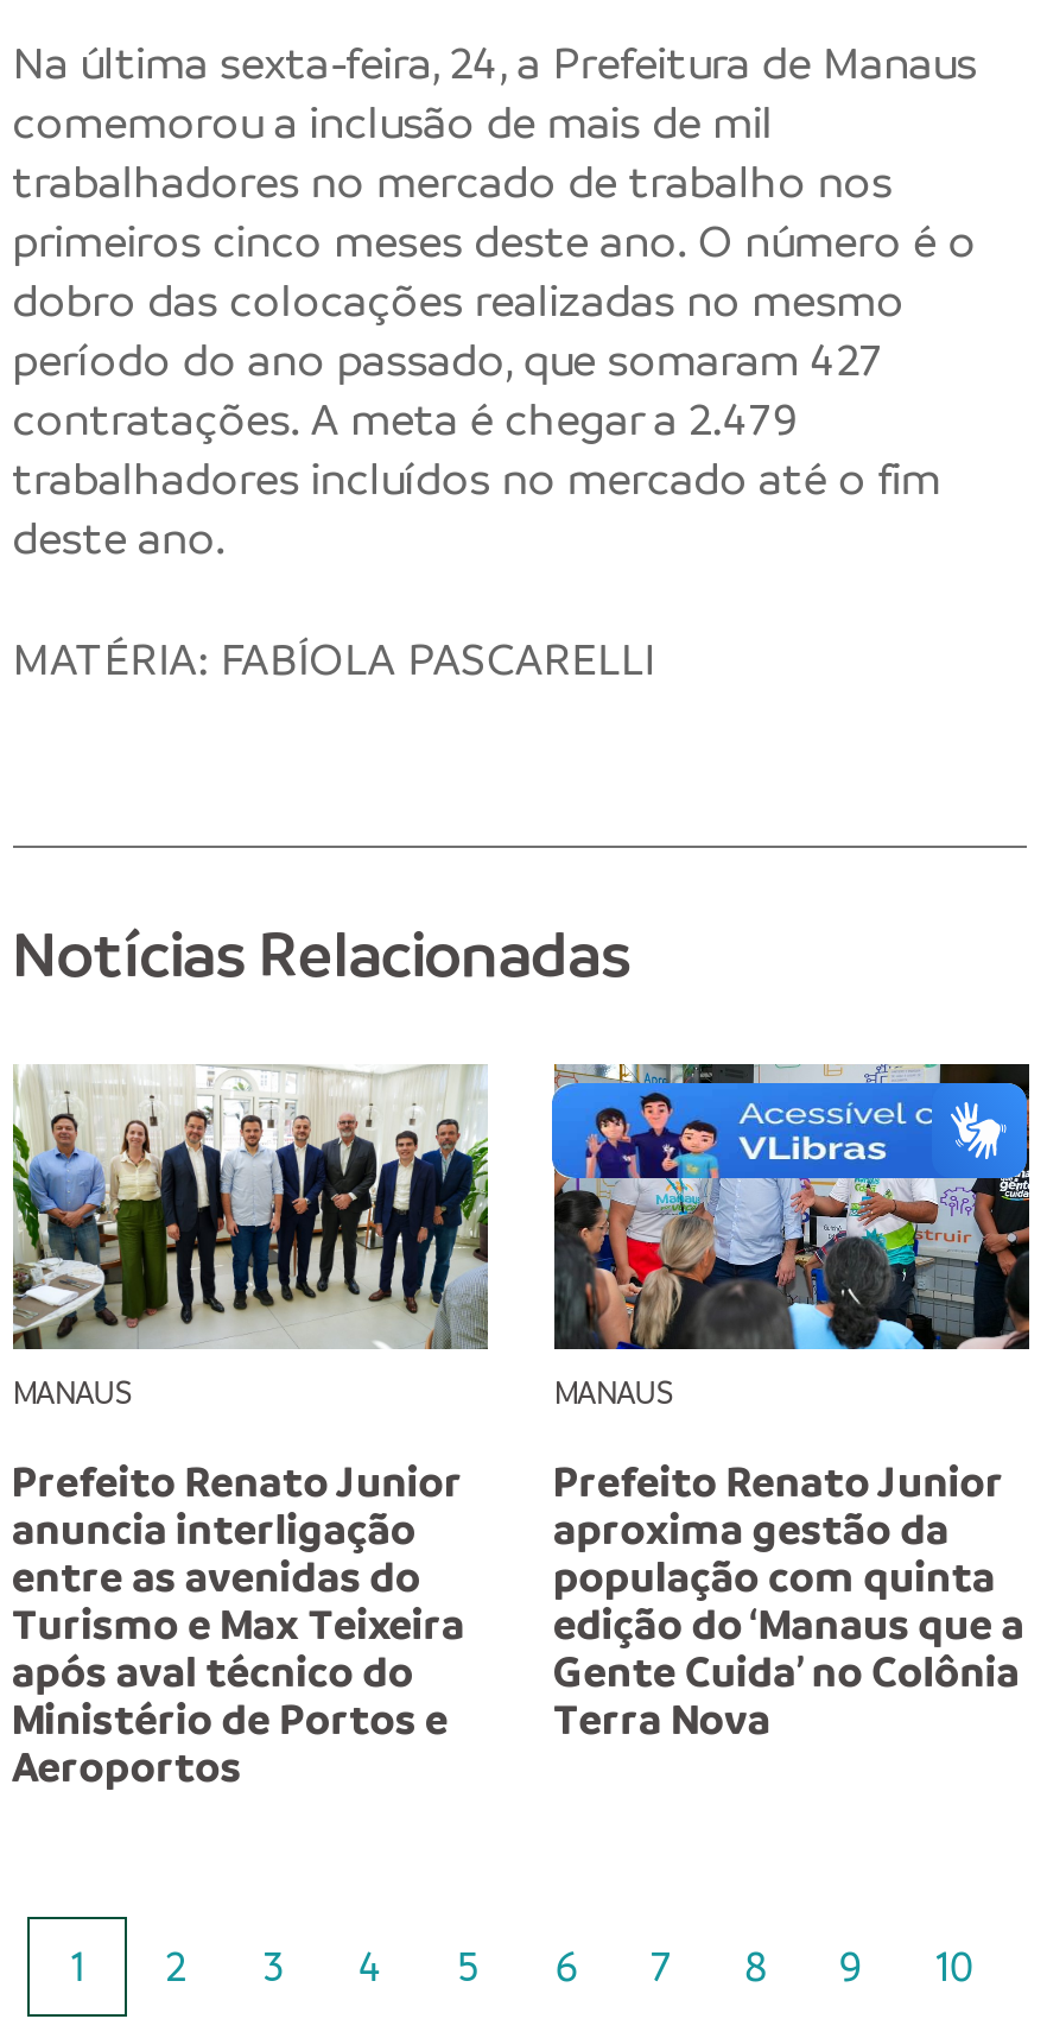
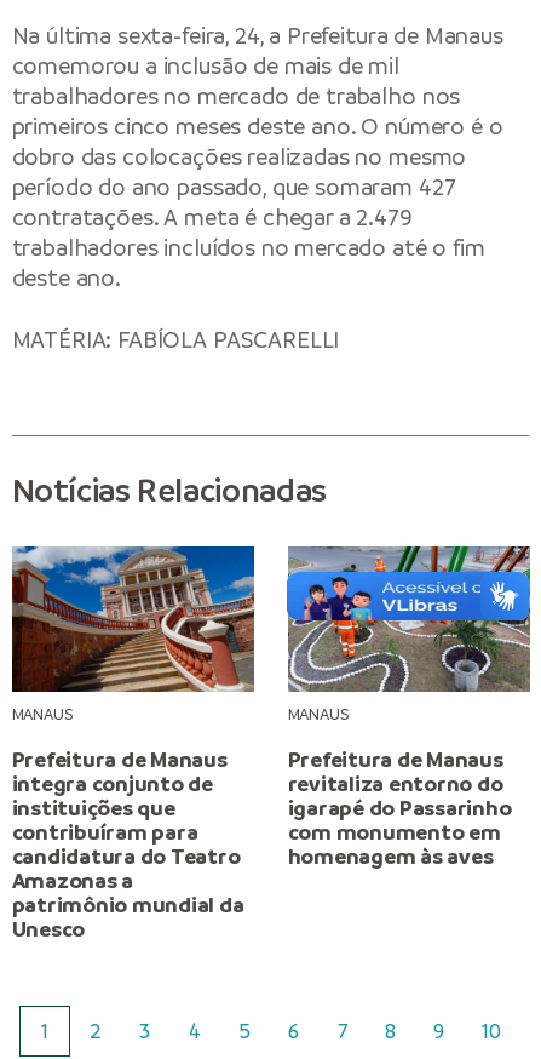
- [image]
+ [image]

- [image]
+ [image]

- Prefeito Renato Junior
- anuncia interligação
- entre as avenidas do
- Turismo e Max Teixeira
- após aval técnico do
- Ministério de Portos e
- Aeroportos
+ Prefeitura de Manaus
+ integra conjunto de
+ instituições que
+ contribuíram para
+ candidatura do Teatro
+ Amazonas a
+ patrimônio mundial da
+ Unesco

- Prefeito Renato Junior
- aproxima gestão da
- população com quinta
- edição do ‘Manaus que a
- Gente Cuida’ no Colônia
- Terra Nova
+ Prefeitura de Manaus
+ revitaliza entorno do
+ igarapé do Passarinho
+ com monumento em
+ homenagem às aves
